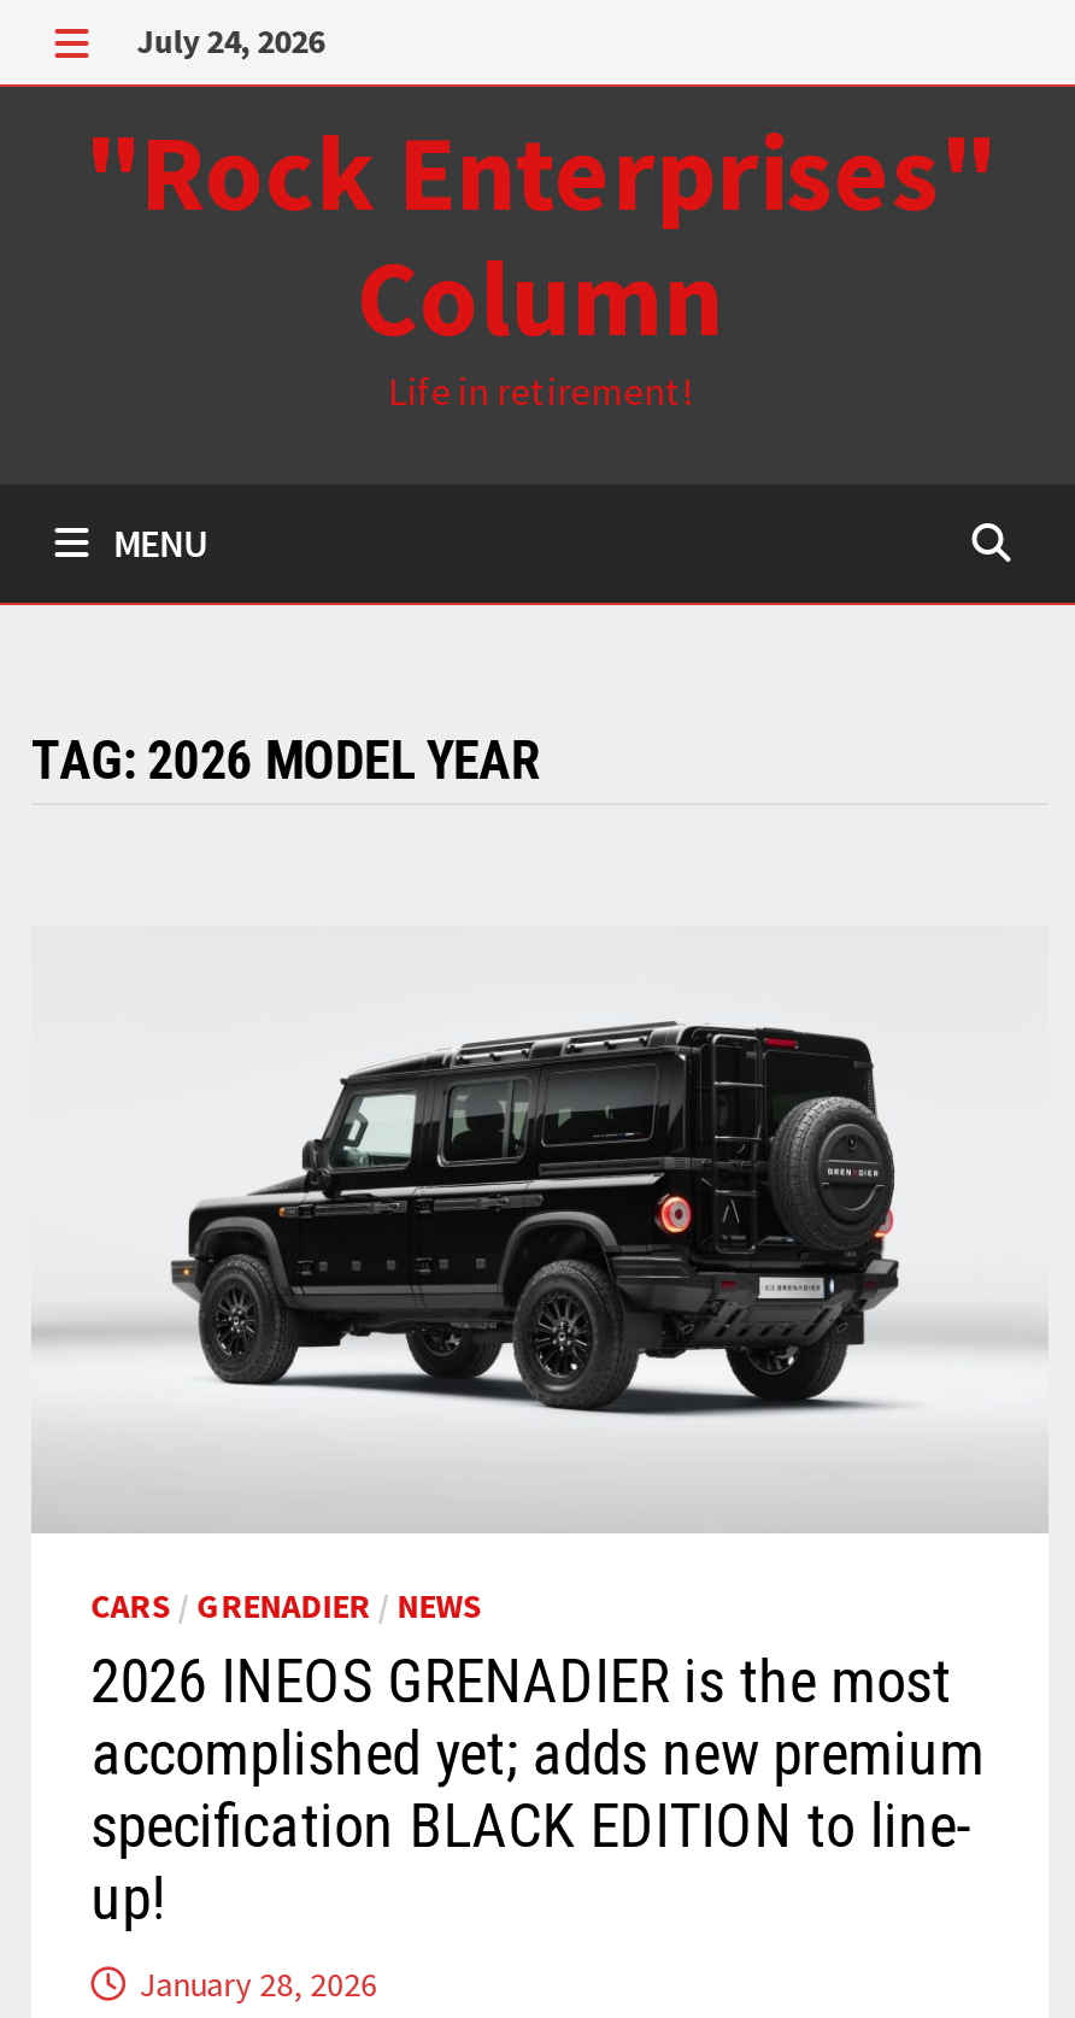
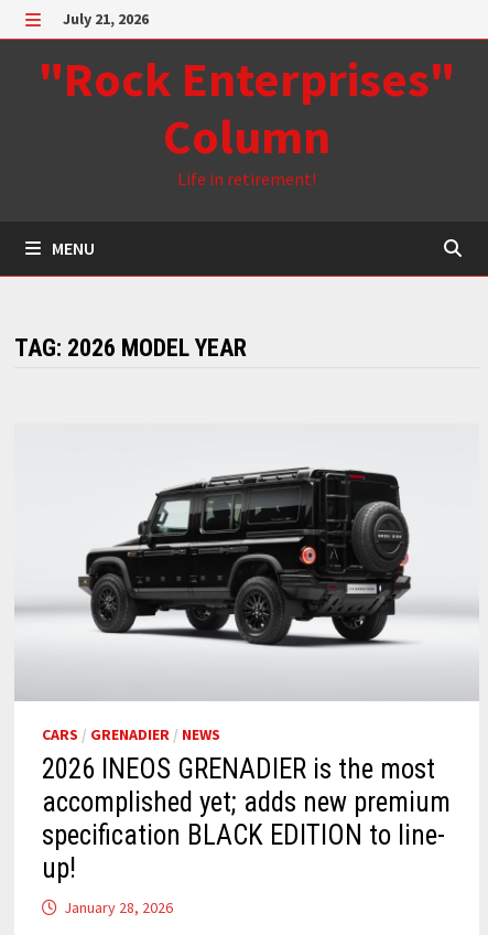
- July 24, 2026
+ July 21, 2026
